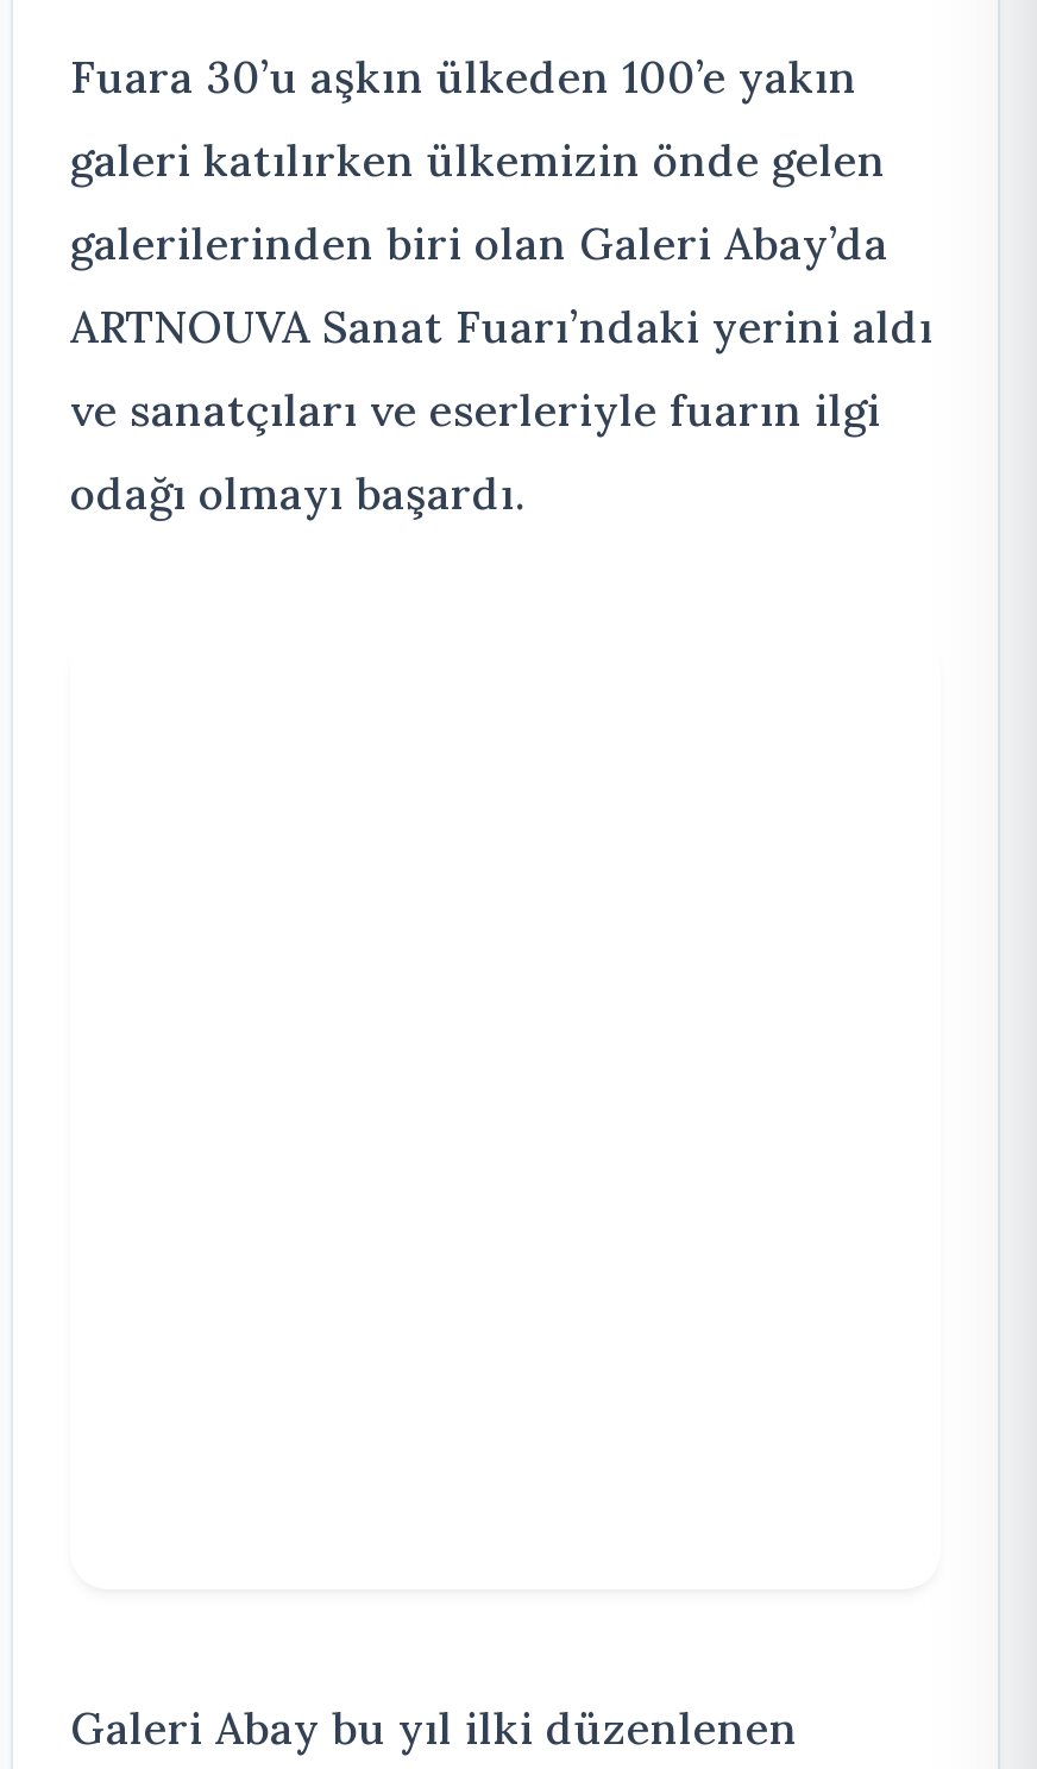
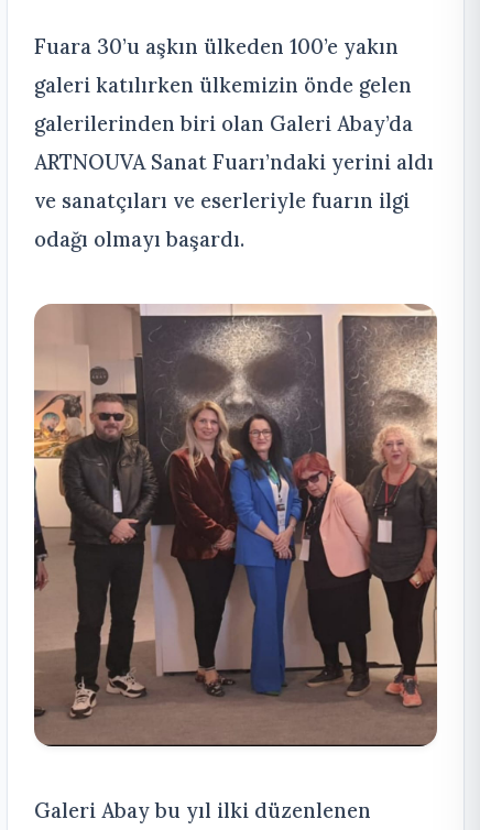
+ [image]
